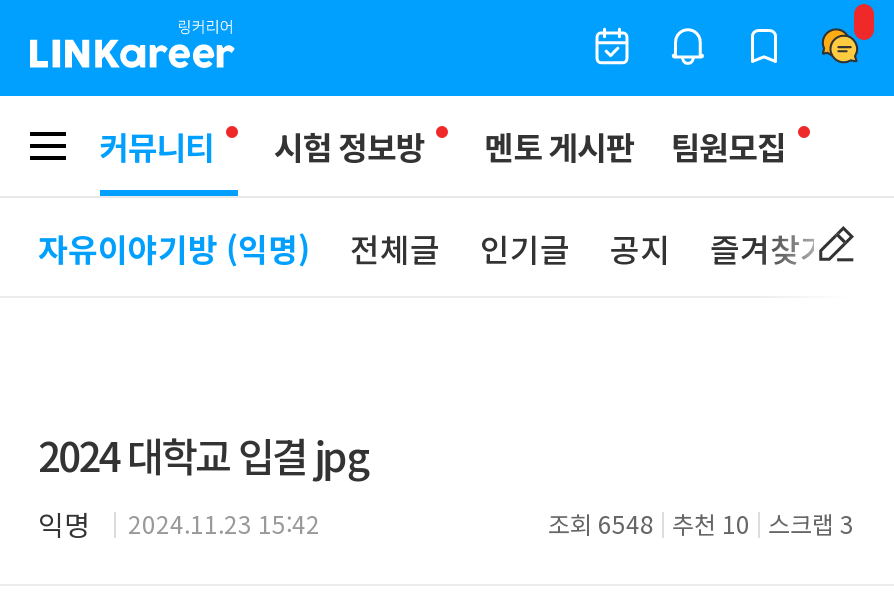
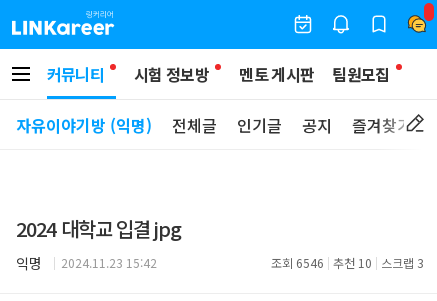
- 조회 6548 추천 10 스크랩 3
+ 조회 6546 추천 10 스크랩 3
